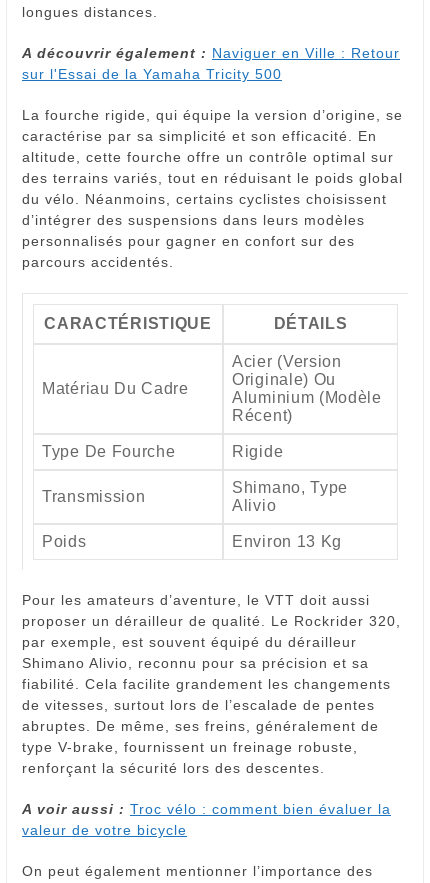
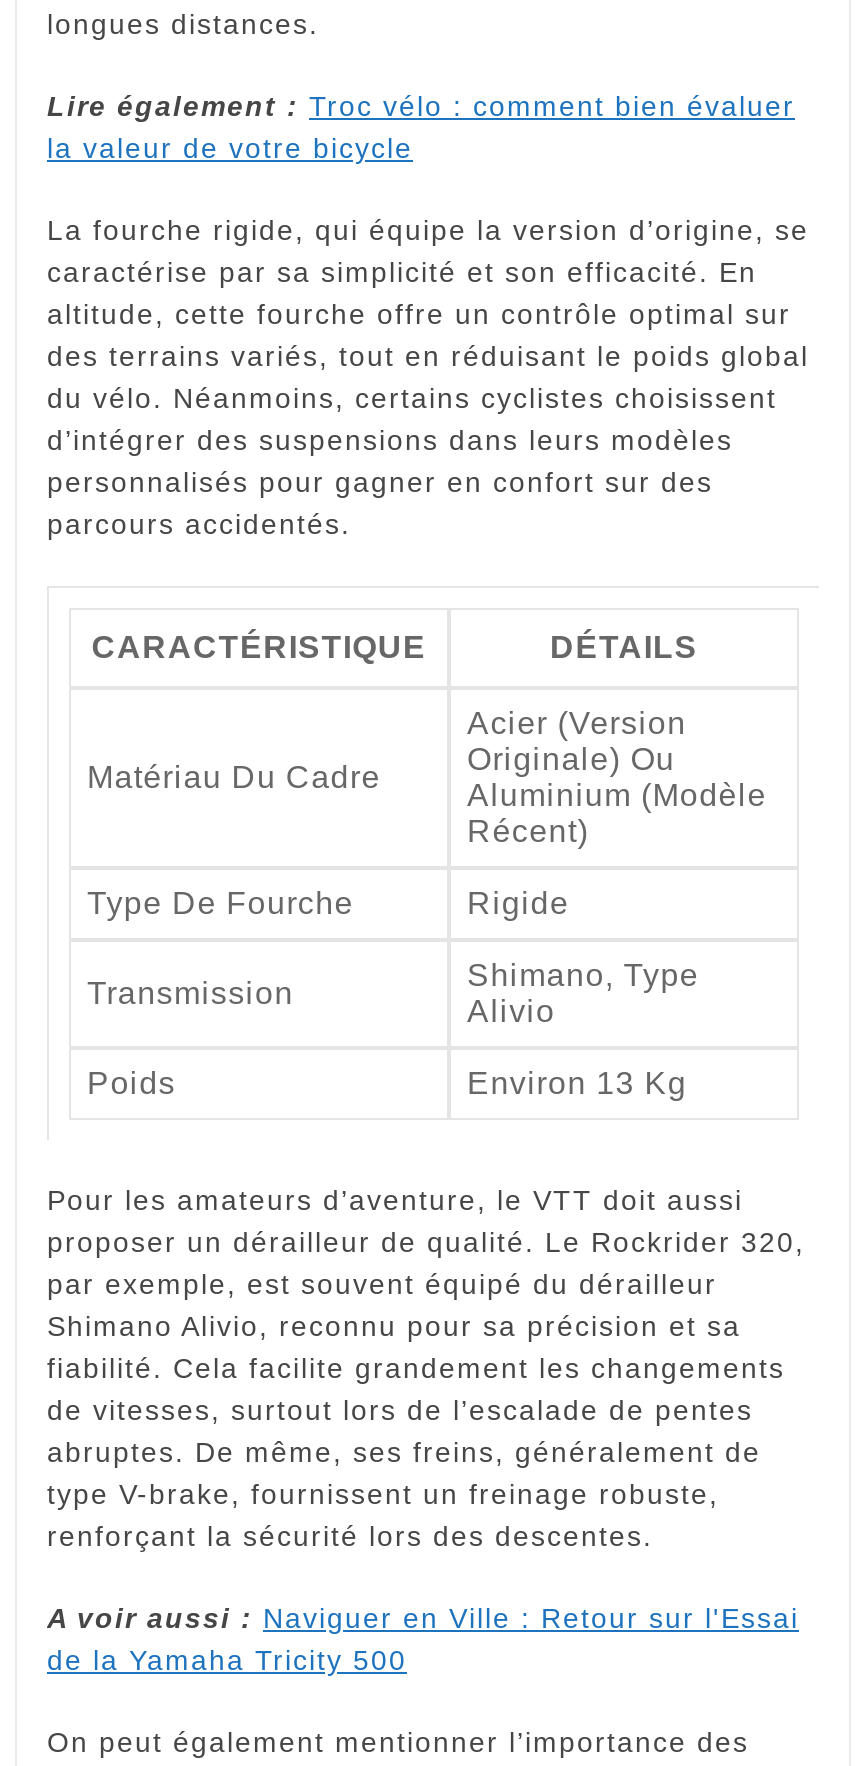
- A découvrir également : Naviguer en Ville : Retour
- sur l'Essai de la Yamaha Tricity 500
+ Lire également : Troc vélo : comment bien évaluer
+ la valeur de votre bicycle

- A voir aussi : Troc vélo : comment bien évaluer la
- valeur de votre bicycle
+ A voir aussi : Naviguer en Ville : Retour sur l'Essai
+ de la Yamaha Tricity 500
